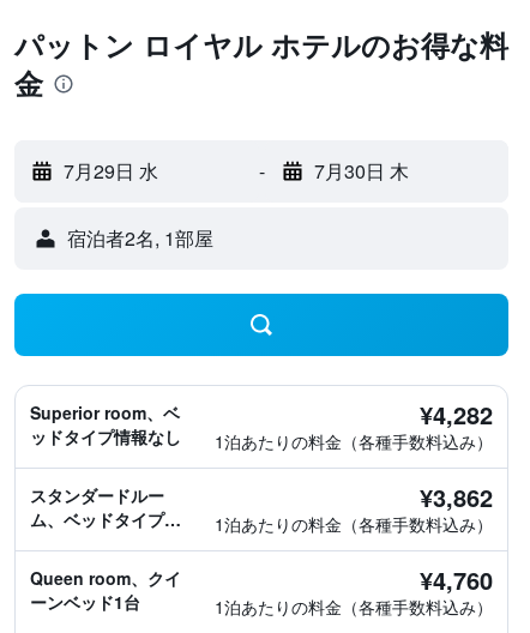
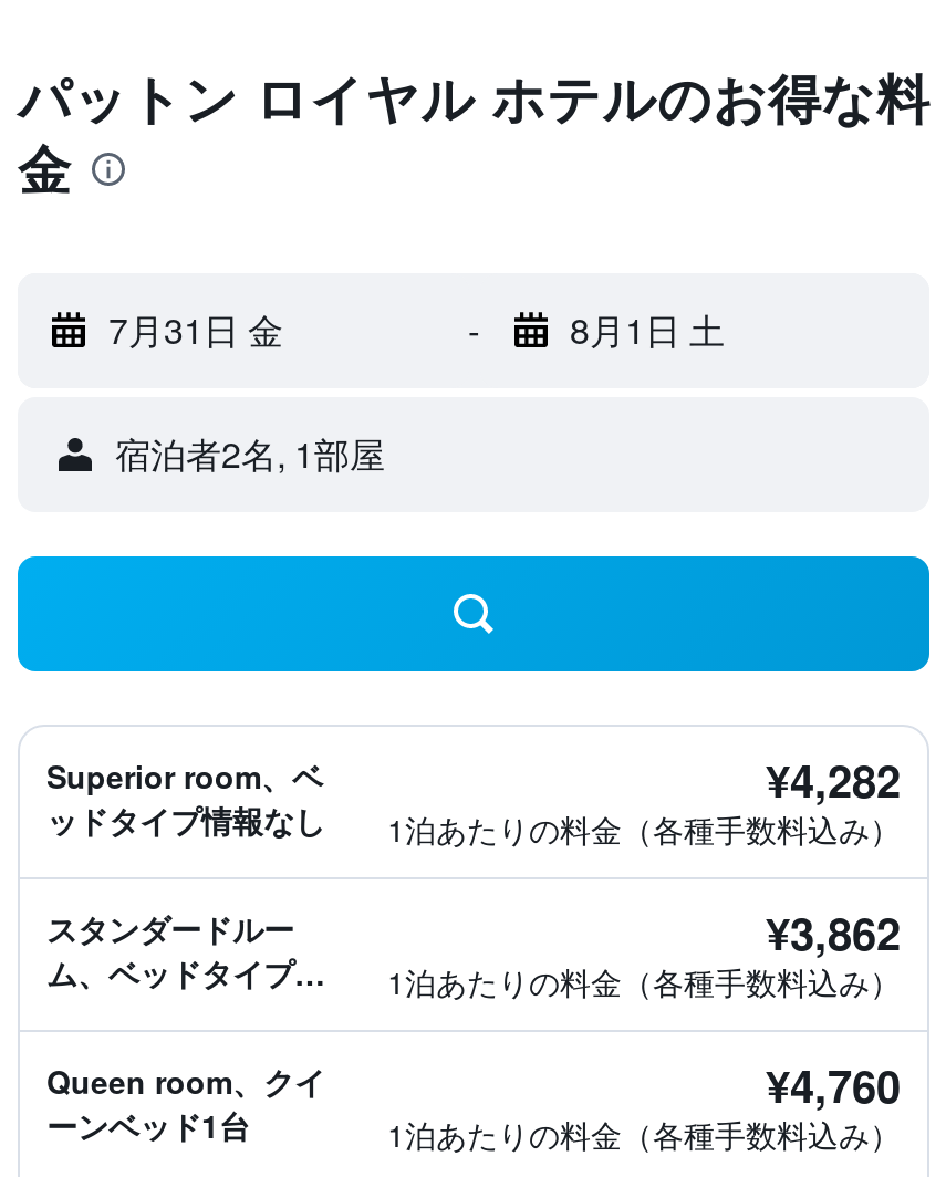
- 7月29日 水
+ 7月31日 金

- 7月30日 木
+ 8月1日 土
